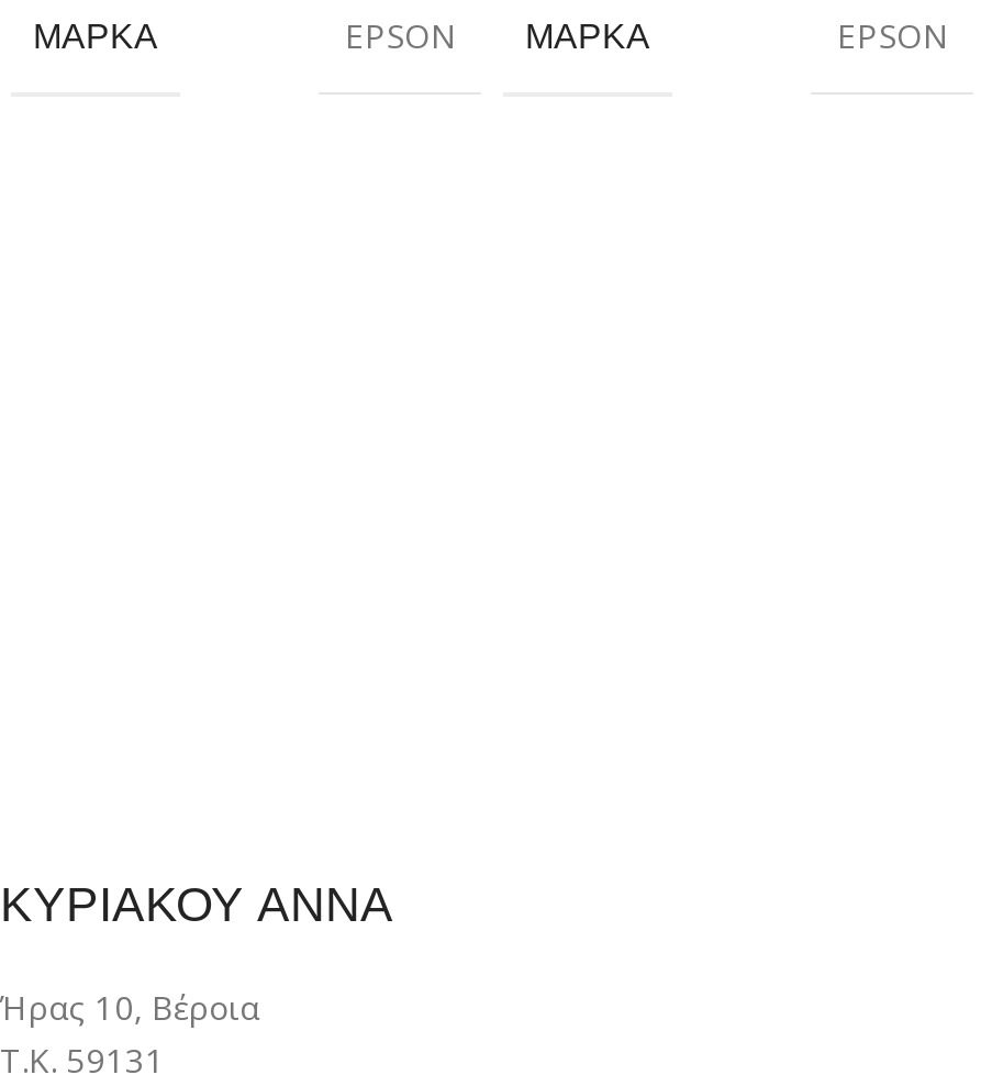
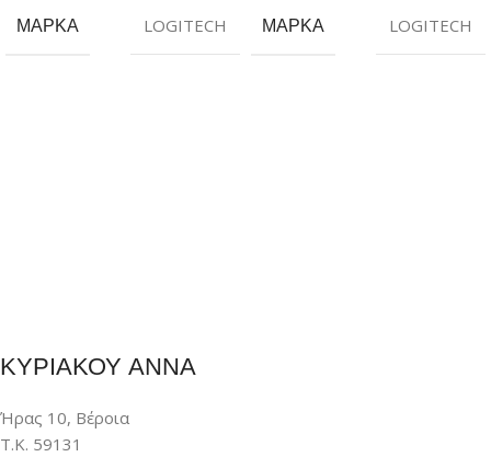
- EPSON
+ LOGITECH

- EPSON
+ LOGITECH
